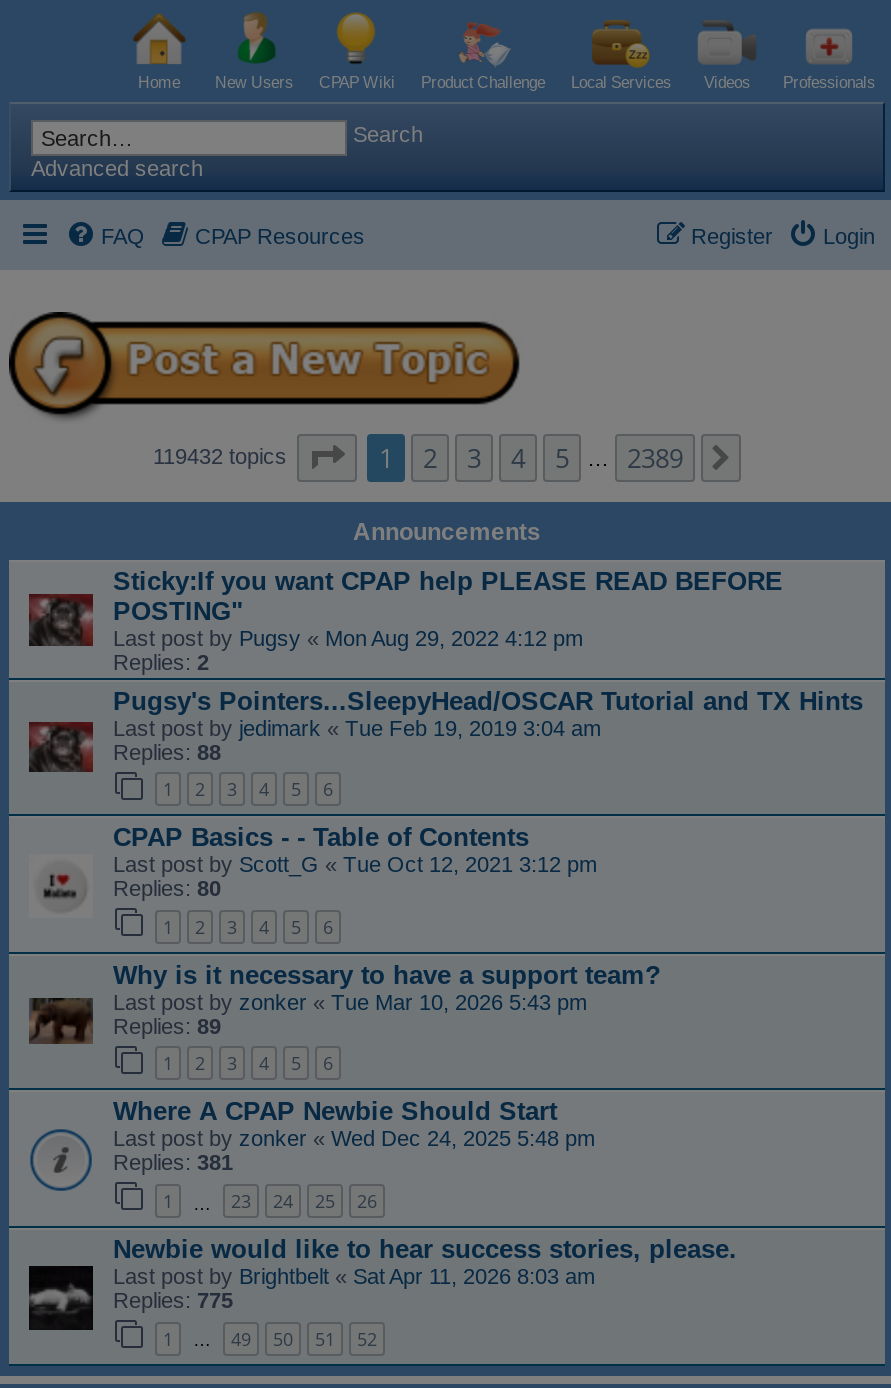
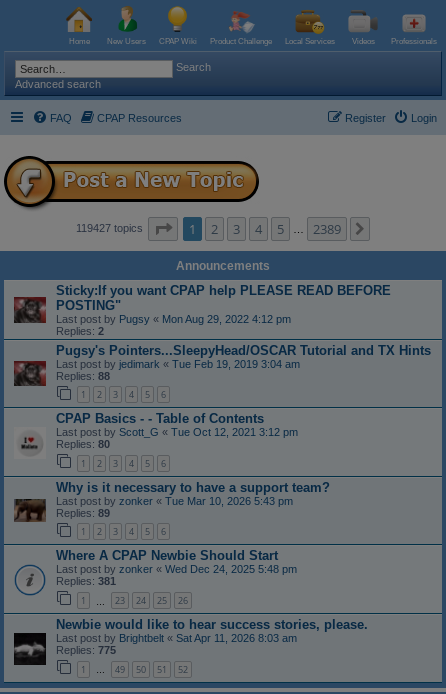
- 119432 topics
+ 119427 topics
